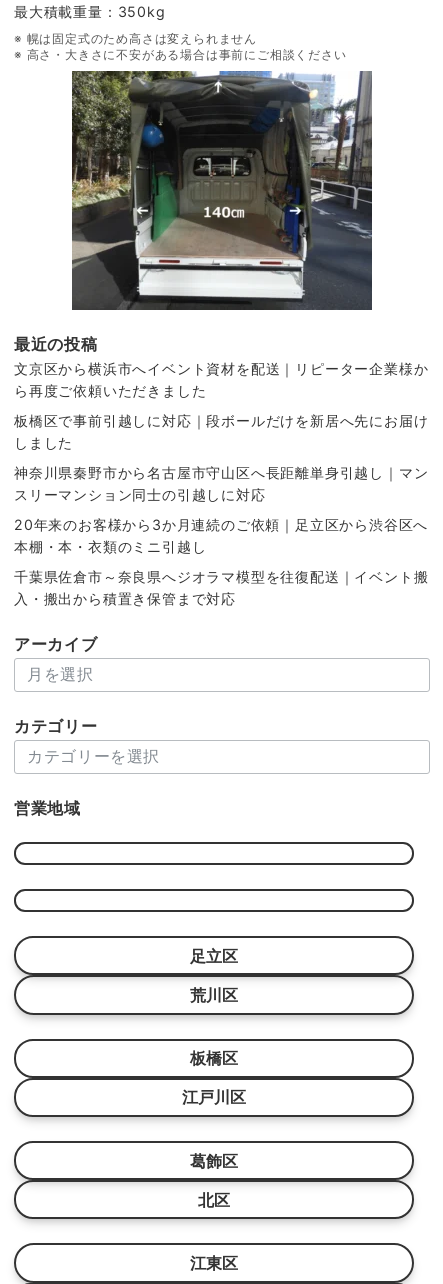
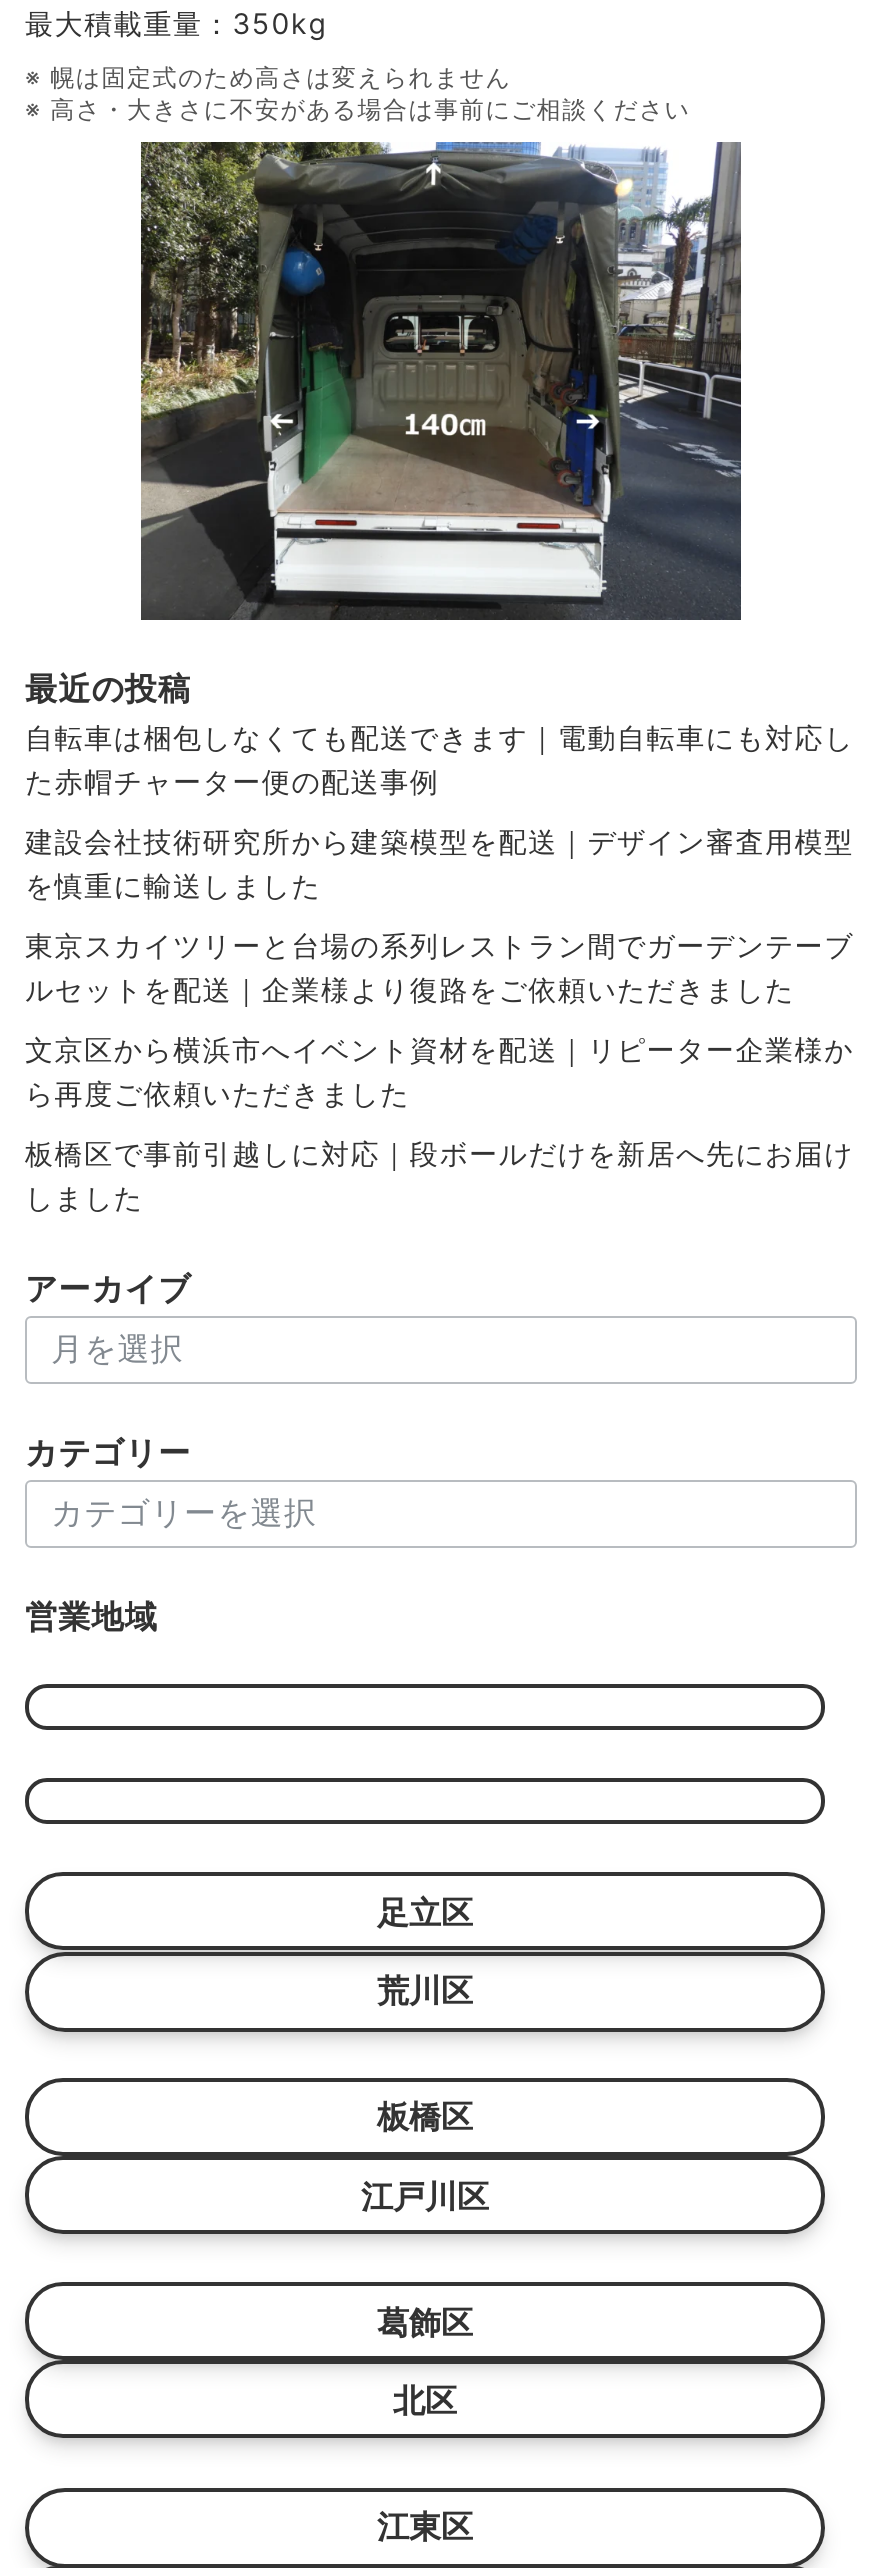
+ 自転車は梱包しなくても配送できます｜電動自転車にも対応し
+ た赤帽チャーター便の配送事例
+ 建設会社技術研究所から建築模型を配送｜デザイン審査用模型
+ を慎重に輸送しました
+ 東京スカイツリーと台場の系列レストラン間でガーデンテーブ
+ ルセットを配送｜企業様より復路をご依頼いただきました

moved down: 文京区から横浜市へイベント資材を配送｜リピーター企業様か | ら再度ご依頼いただきました | 板橋区で事前引越しに対応｜段ボールだけを新居へ先にお届け | しました

- 神奈川県秦野市から名古屋市守山区へ長距離単身引越し｜マン
- スリーマンション同士の引越しに対応
- 20年来のお客様から3か月連続のご依頼｜足立区から渋谷区へ
- 本棚・本・衣類のミニ引越し
- 千葉県佐倉市～奈良県へジオラマ模型を往復配送｜イベント搬
- 入・搬出から積置き保管まで対応
